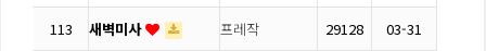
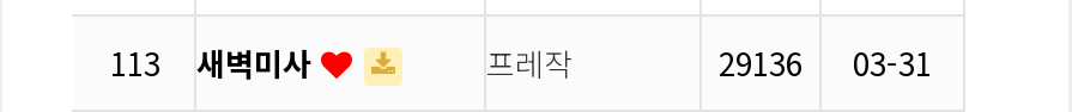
- 29128 03-31
+ 29136 03-31
